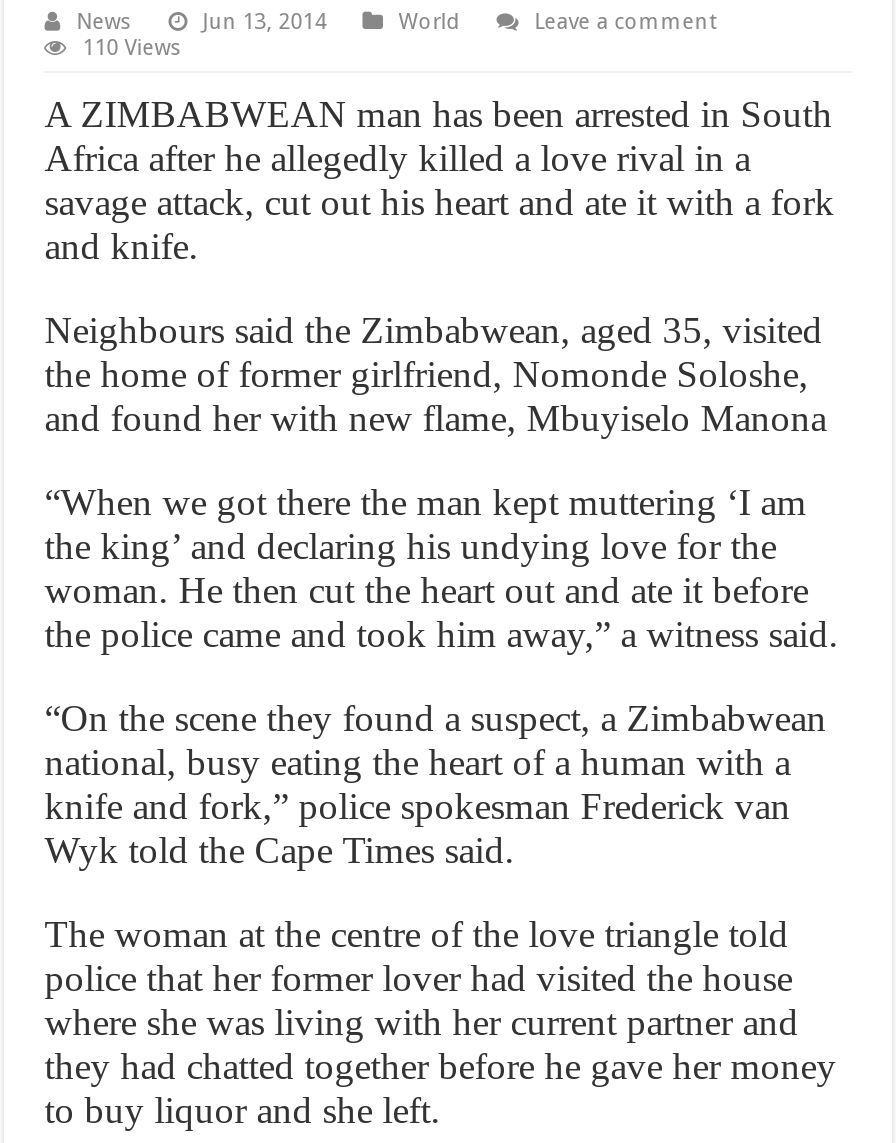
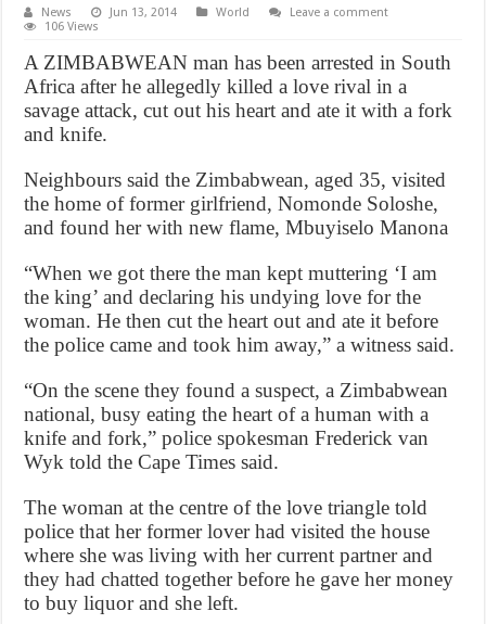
- 110 Views
+ 106 Views
